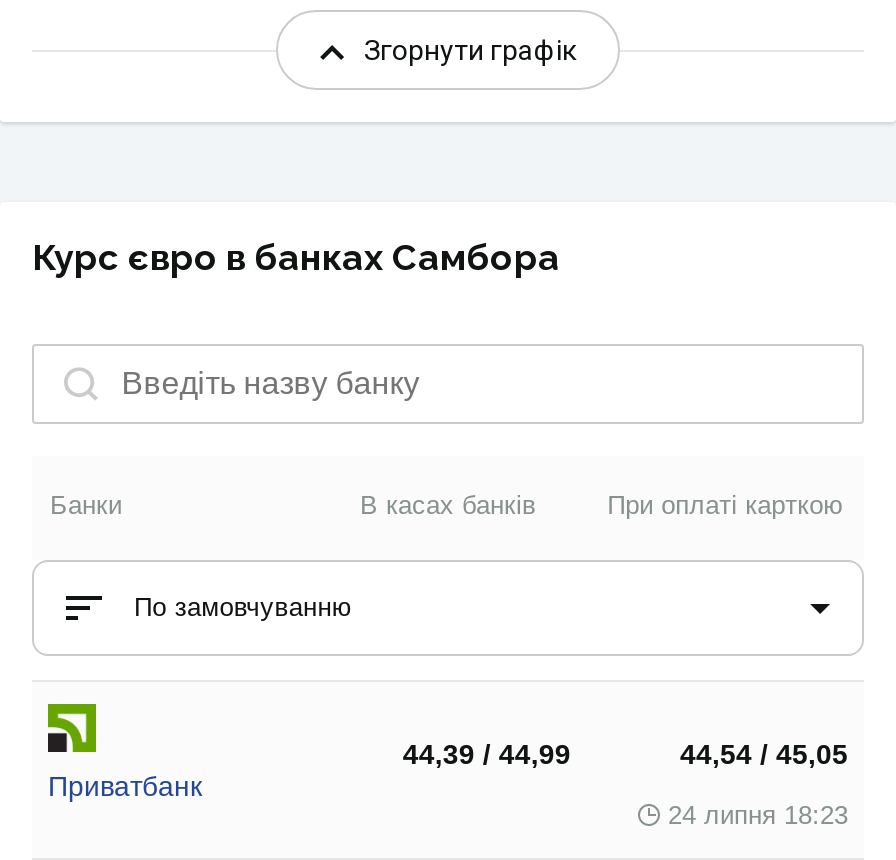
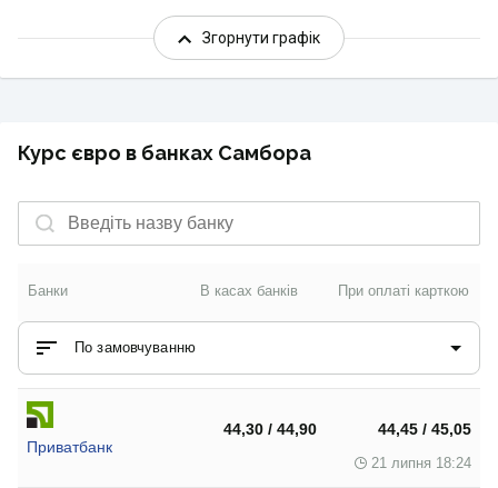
- 44,39 / 44,99
+ 44,30 / 44,90

- 44,54 / 45,05
+ 44,45 / 45,05

- 24 липня 18:23
+ 21 липня 18:24
